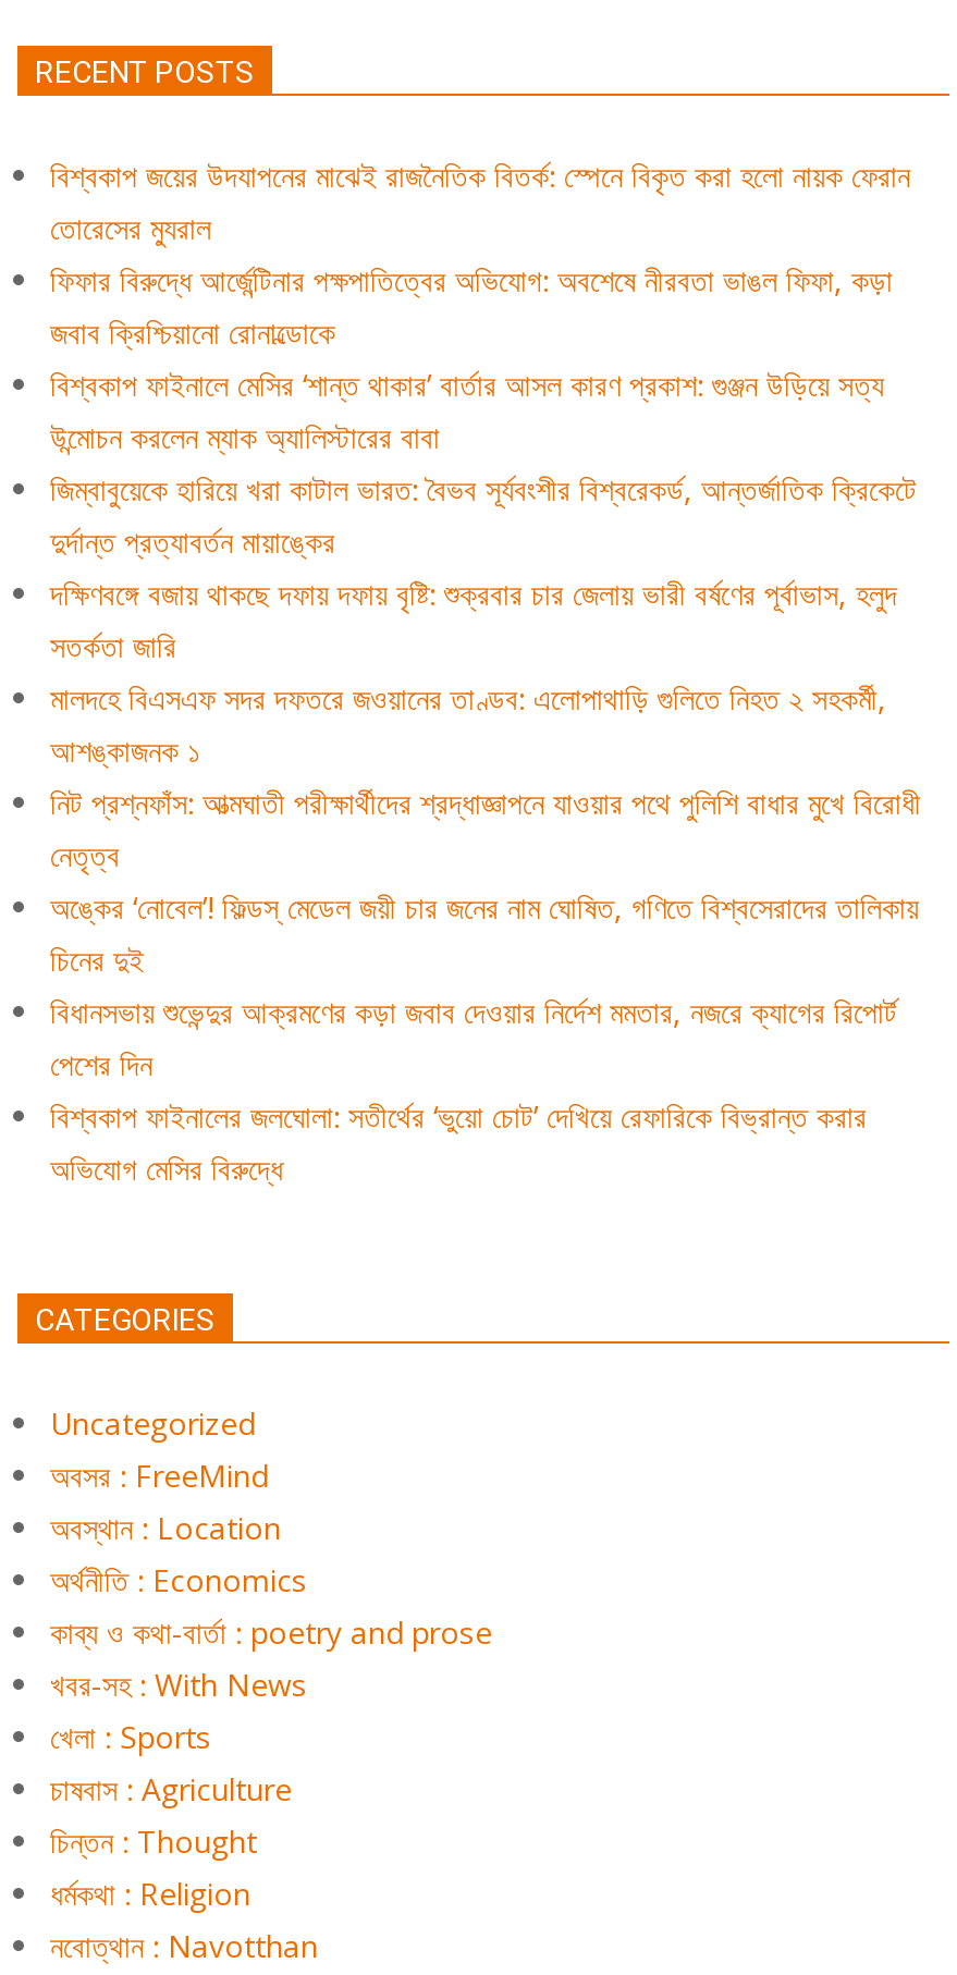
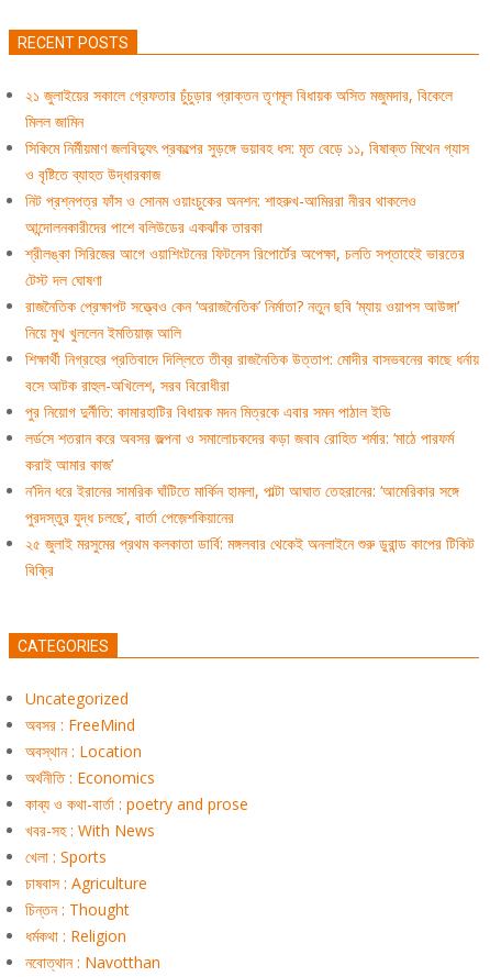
- বিশ্বকাপ জয়ের উদযাপনের মাঝেই রাজনৈতিক বিতর্ক: স্পেনে বিকৃত করা হলো নায়ক ফেরান
- তোরেসের ম্যুরাল
- ফিফার বিরুদ্ধে আর্জেন্টিনার পক্ষপাতিত্বের অভিযোগ: অবশেষে নীরবতা ভাঙল ফিফা, কড়া
- জবাব ক্রিশ্চিয়ানো রোনাল্ডোকে
- বিশ্বকাপ ফাইনালে মেসির ‘শান্ত থাকার’ বার্তার আসল কারণ প্রকাশ: গুঞ্জন উড়িয়ে সত্য
- উন্মোচন করলেন ম্যাক অ্যালিস্টারের বাবা
- জিম্বাবুয়েকে হারিয়ে খরা কাটাল ভারত: বৈভব সূর্যবংশীর বিশ্বরেকর্ড, আন্তর্জাতিক ক্রিকেটে
- দুর্দান্ত প্রত্যাবর্তন মায়াঙ্কের
- দক্ষিণবঙ্গে বজায় থাকছে দফায় দফায় বৃষ্টি: শুক্রবার চার জেলায় ভারী বর্ষণের পূর্বাভাস, হলুদ
- সতর্কতা জারি
- মালদহে বিএসএফ সদর দফতরে জওয়ানের তাণ্ডব: এলোপাথাড়ি গুলিতে নিহত ২ সহকর্মী,
- আশঙ্কাজনক ১
- নিট প্রশ্নফাঁস: আত্মঘাতী পরীক্ষার্থীদের শ্রদ্ধাজ্ঞাপনে যাওয়ার পথে পুলিশি বাধার মুখে বিরোধী
- নেতৃত্ব
- অঙ্কের ‘নোবেল’! ফিল্ডস্‌ মেডেল জয়ী চার জনের নাম ঘোষিত, গণিতে বিশ্বসেরাদের তালিকায়
- চিনের দুই
- বিধানসভায় শুভেন্দুর আক্রমণের কড়া জবাব দেওয়ার নির্দেশ মমতার, নজরে ক্যাগের রিপোর্ট
- পেশের দিন
- বিশ্বকাপ ফাইনালের জলঘোলা: সতীর্থের ‘ভুয়ো চোট’ দেখিয়ে রেফারিকে বিভ্রান্ত করার
- অভিযোগ মেসির বিরুদ্ধে
+ ২১ জুলাইয়ের সকালে গ্রেফতার চুঁচুড়ার প্রাক্তন তৃণমূল বিধায়ক অসিত মজুমদার, বিকেলে
+ মিলল জামিন
+ সিকিমে নির্মীয়মাণ জলবিদ্যুৎ প্রকল্পের সুড়ঙ্গে ভয়াবহ ধস: মৃত বেড়ে ১১, বিষাক্ত মিথেন গ্যাস
+ ও বৃষ্টিতে ব্যাহত উদ্ধারকাজ
+ নিট প্রশ্নপত্র ফাঁস ও সোনম ওয়াংচুকের অনশন: শাহরুখ-আমিররা নীরব থাকলেও
+ আন্দোলনকারীদের পাশে বলিউডের একঝাঁক তারকা
+ শ্রীলঙ্কা সিরিজের আগে ওয়াশিংটনের ফিটনেস রিপোর্টের অপেক্ষা, চলতি সপ্তাহেই ভারতের
+ টেস্ট দল ঘোষণা
+ রাজনৈতিক প্রেক্ষাপট সত্ত্বেও কেন ‘অরাজনৈতিক’ নির্মাতা? নতুন ছবি ‘ম্যায় ওয়াপস আউঙ্গা’
+ নিয়ে মুখ খুললেন ইমতিয়াজ় আলি
+ শিক্ষার্থী নিগ্রহের প্রতিবাদে দিল্লিতে তীব্র রাজনৈতিক উত্তাপ: মোদীর বাসভবনের কাছে ধর্নায়
+ বসে আটক রাহুল-অখিলেশ, সরব বিরোধীরা
+ পুর নিয়োগ দুর্নীতি: কামারহাটির বিধায়ক মদন মিত্রকে এবার সমন পাঠাল ইডি
+ লর্ডসে শতরান করে অবসর জল্পনা ও সমালোচকদের কড়া জবাব রোহিত শর্মার: ‘মাঠে পারফর্ম
+ করাই আমার কাজ’
+ ন’দিন ধরে ইরানের সামরিক ঘাঁটিতে মার্কিন হামলা, পাল্টা আঘাত তেহরানের: ‘আমেরিকার সঙ্গে
+ পুরদস্তুর যুদ্ধ চলছে’, বার্তা পেজ়েশকিয়ানের
+ ২৫ জুলাই মরসুমের প্রথম কলকাতা ডার্বি: মঙ্গলবার থেকেই অনলাইনে শুরু ডুরান্ড কাপের টিকিট
+ বিক্রি
